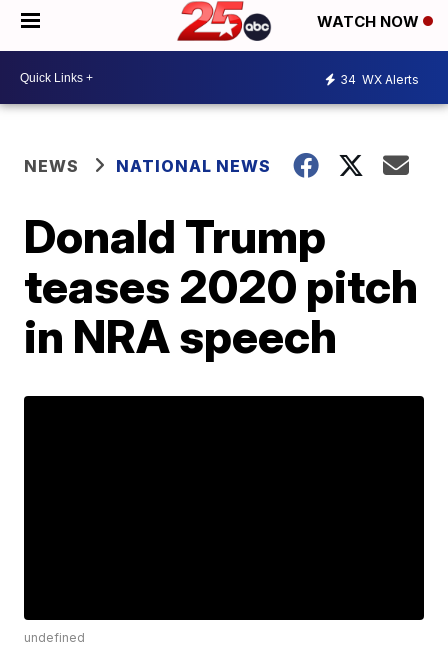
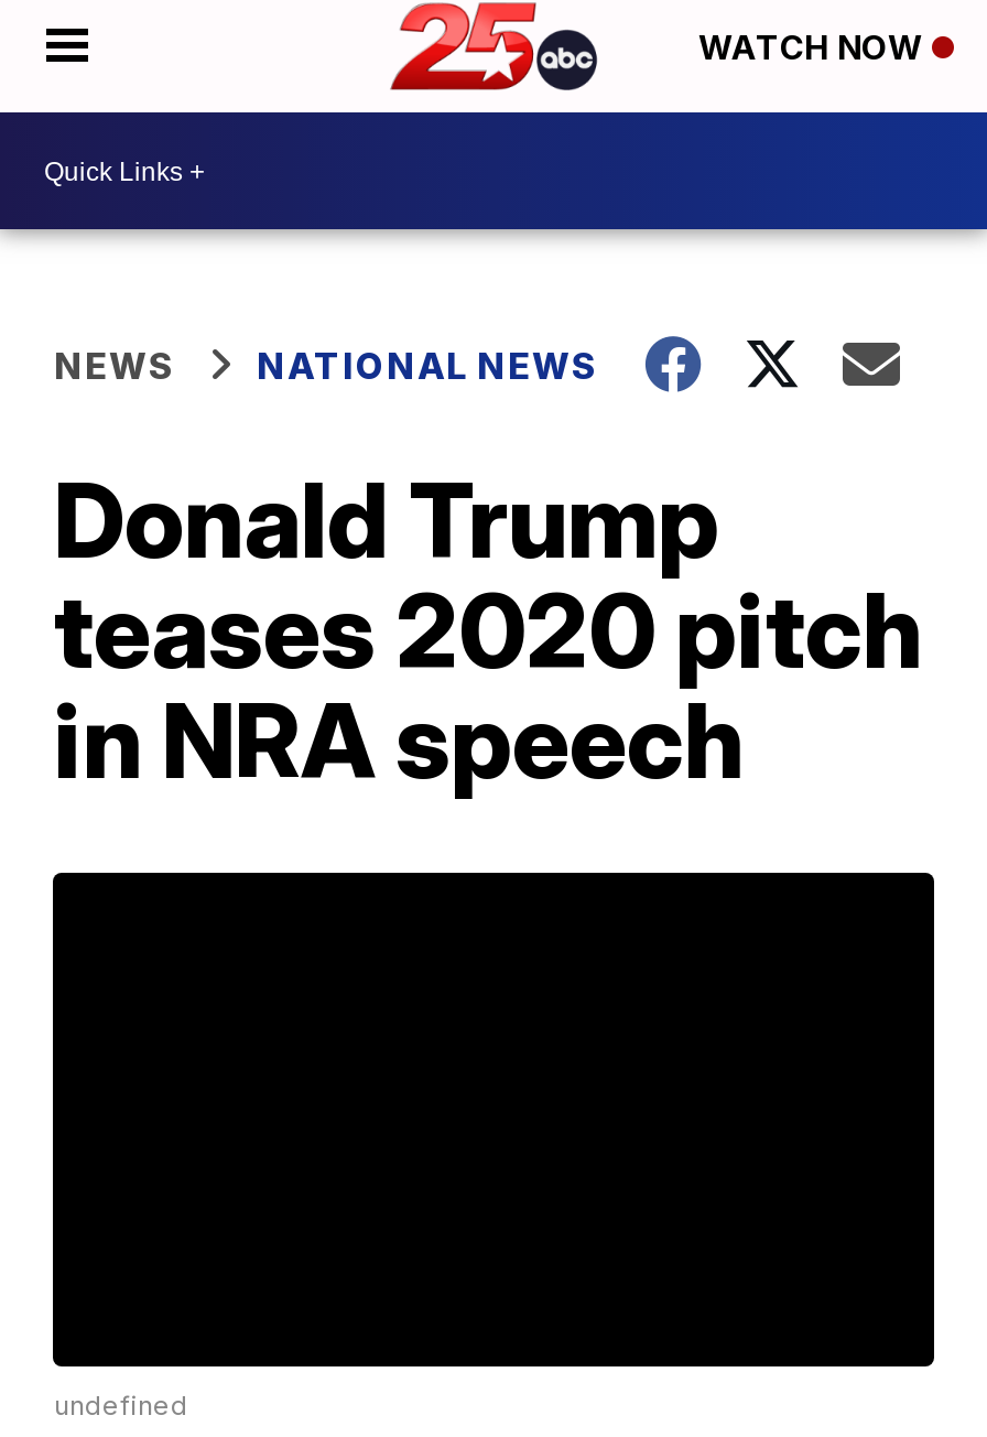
- 34 WX Alerts
